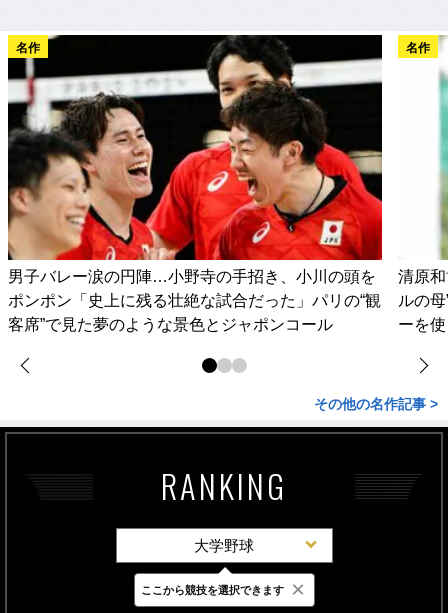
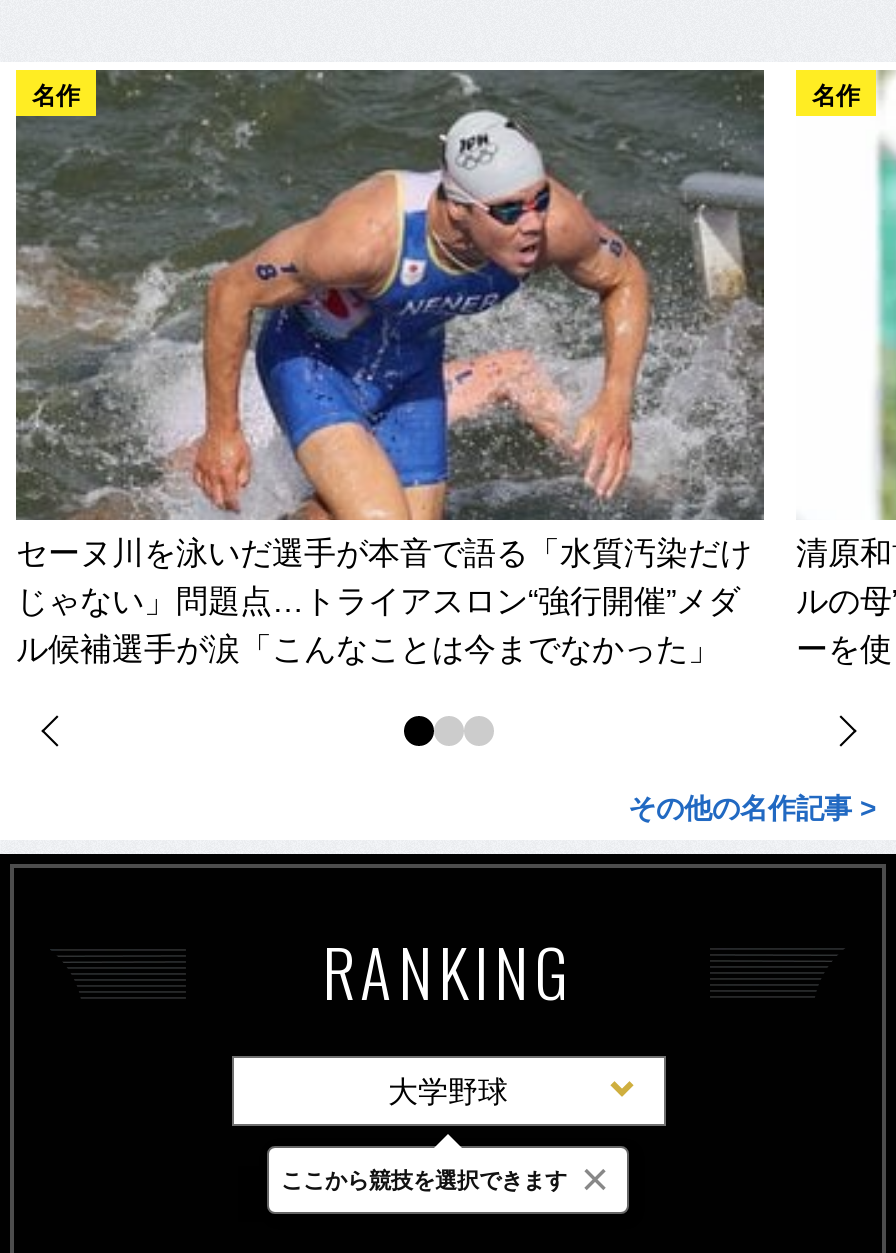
- [image]
- 男子バレー涙の円陣…小野寺の手招き、小川の頭を
- ポンポン「史上に残る壮絶な試合だった」パリの“観
- 客席”で見た夢のような景色とジャポンコール
+ [image]
+ セーヌ川を泳いだ選手が本音で語る「水質汚染だけ
+ じゃない」問題点…トライアスロン“強行開催”メダ
+ ル候補選手が涙「こんなことは今までなかった」
